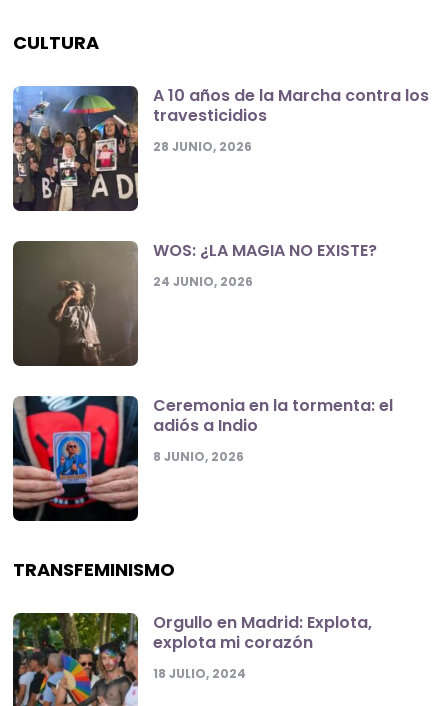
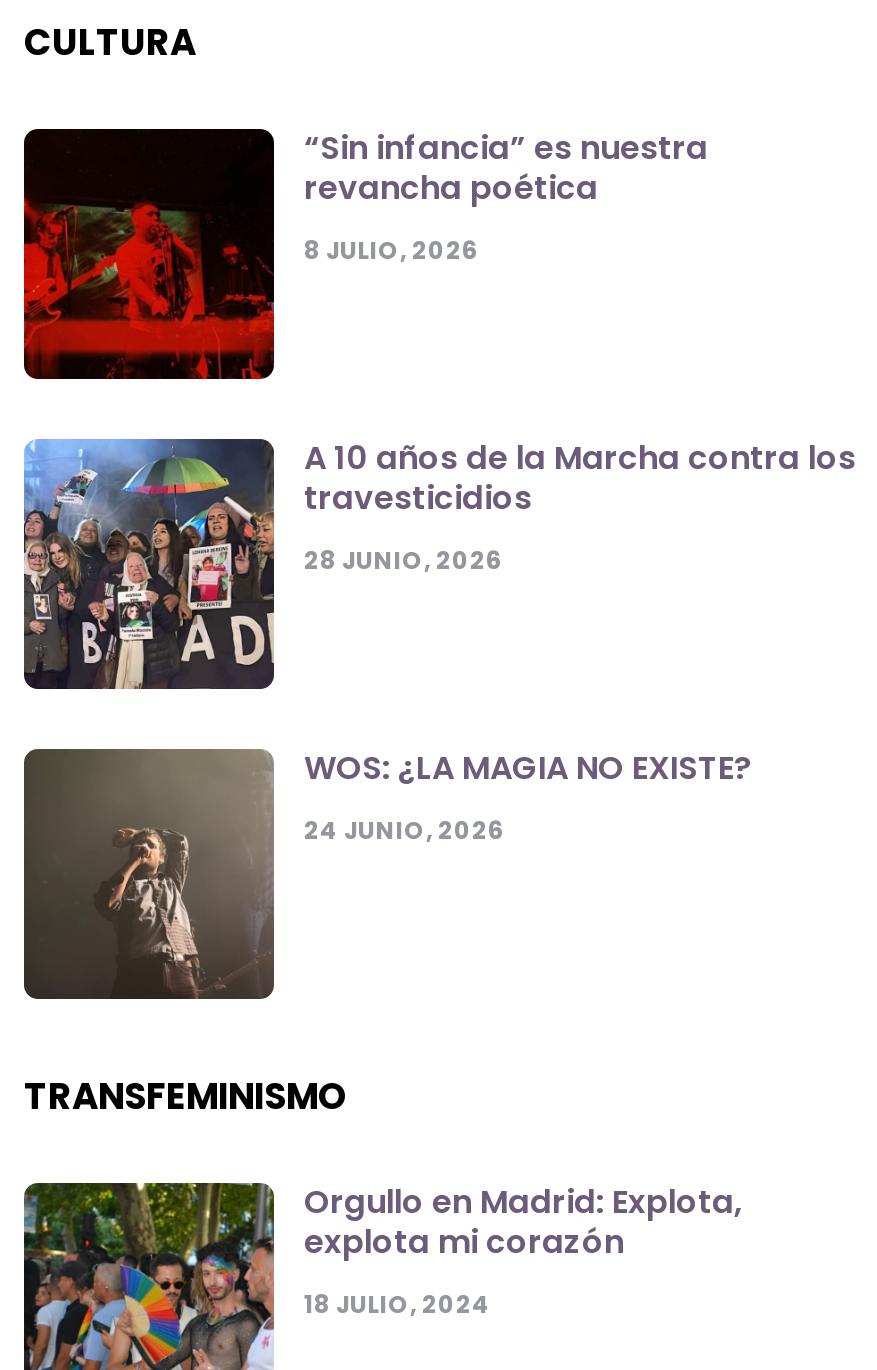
+ [image]
+ “Sin infancia” es nuestra
+ revancha poética
+ 8 JULIO, 2026

moved down: [image] | A 10 años de la Marcha contra los | travesticidios | 28 JUNIO, 2026 | WOS: ¿LA MAGIA NO EXISTE? | 24 JUNIO, 2026

moved down: [image]

- [image]
- Ceremonia en la tormenta: el
- adiós a Indio
- 8 JUNIO, 2026
